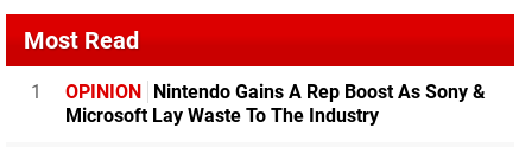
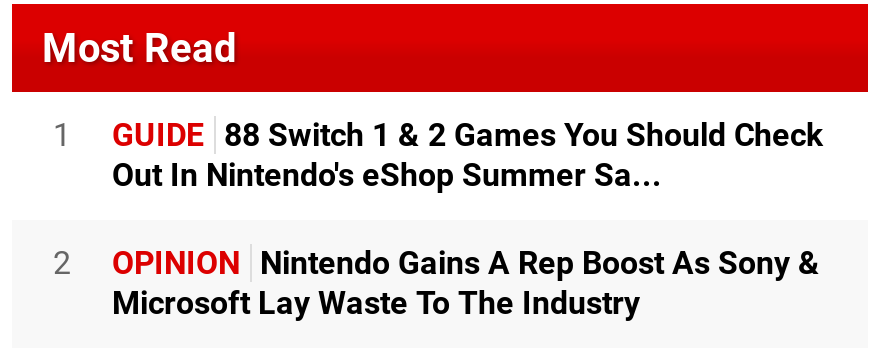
+ GUIDE 88 Switch 1 & 2 Games You Should Check
+ Out In Nintendo's eShop Summer Sa...
+ 2
